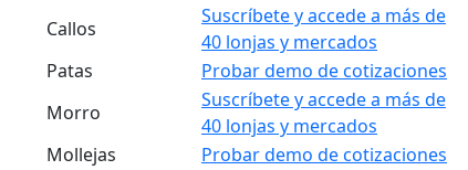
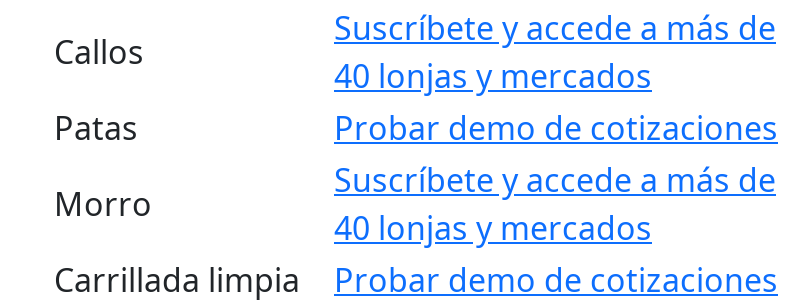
- Mollejas
+ Carrillada limpia
